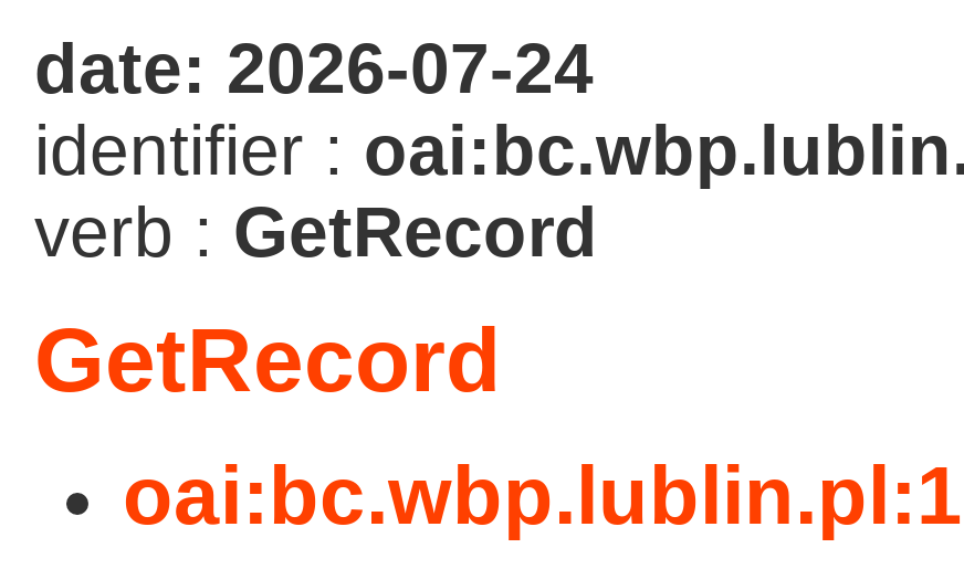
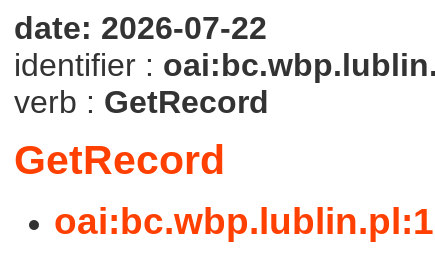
- date: 2026-07-24
+ date: 2026-07-22
